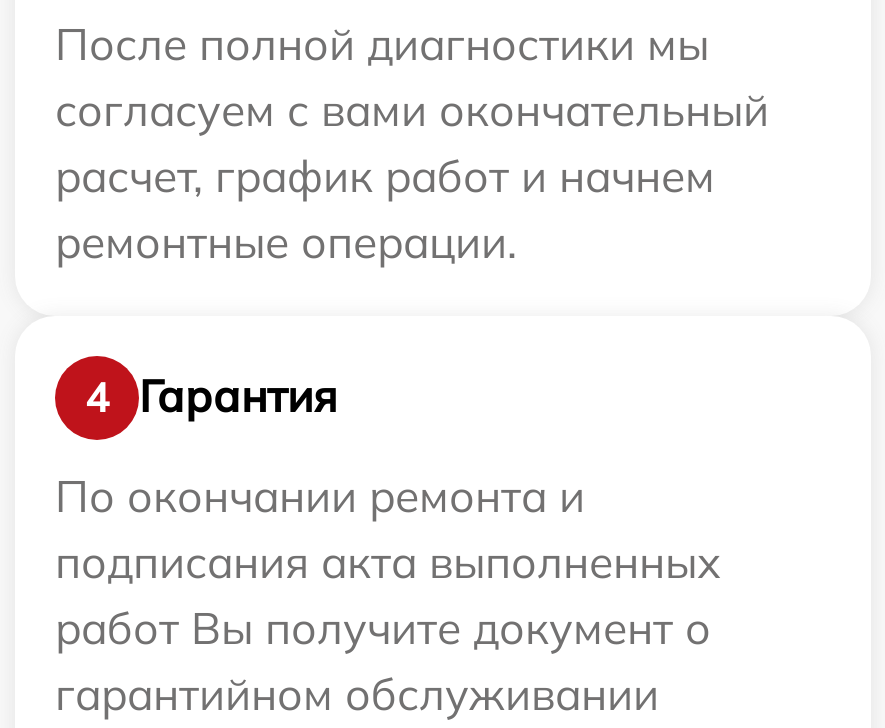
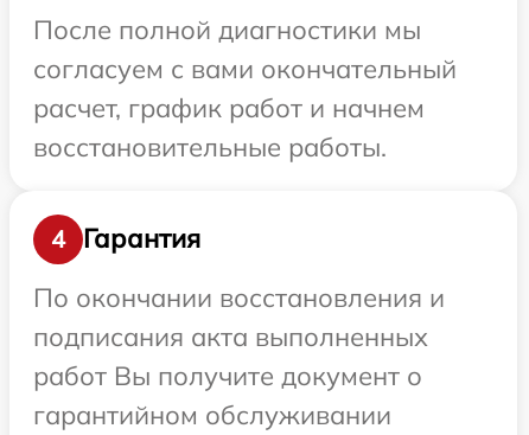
- ремонтные операции.
+ восстановительные работы.

- По окончании ремонта и
+ По окончании восстановления и
